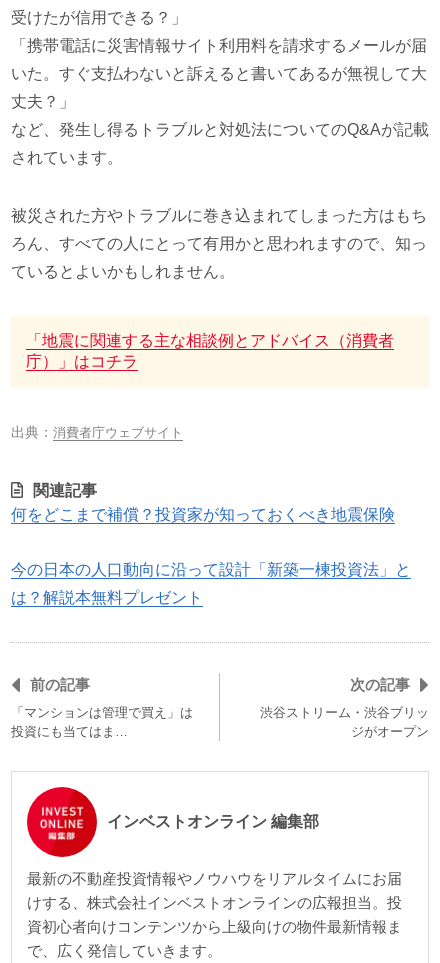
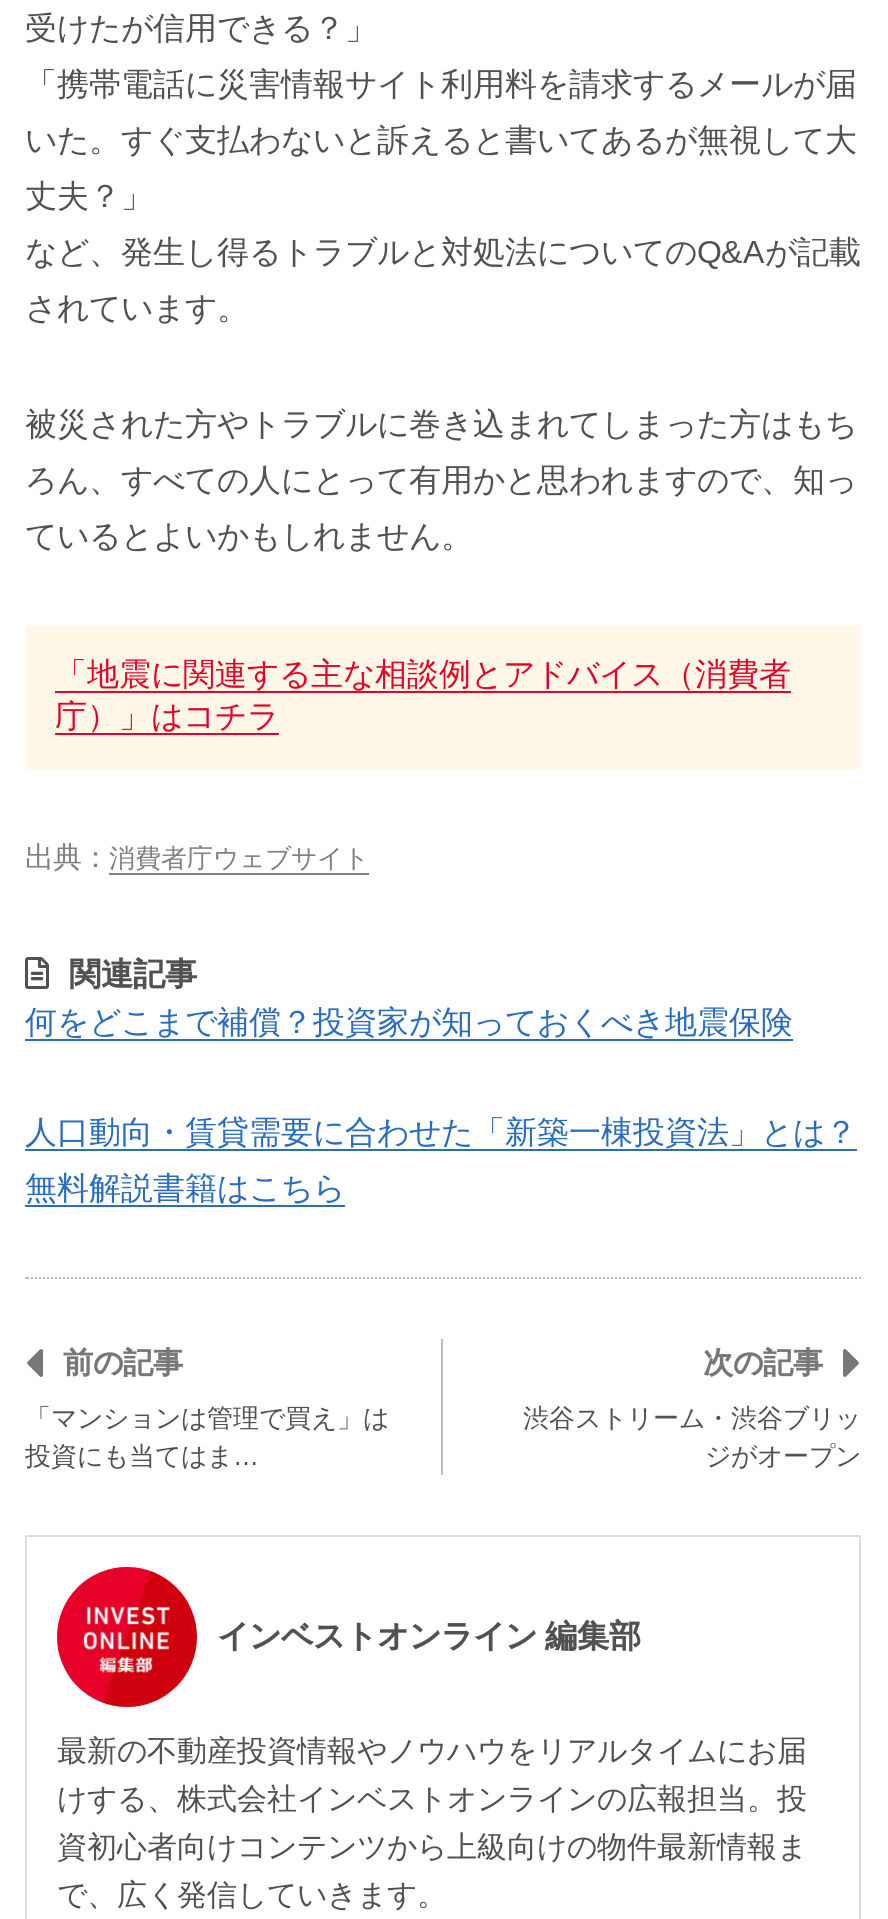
- 今の日本の人口動向に沿って設計「新築一棟投資法」と
+ 人口動向・賃貸需要に合わせた「新築一棟投資法」とは？

- は？解説本無料プレゼント
+ 無料解説書籍はこちら
